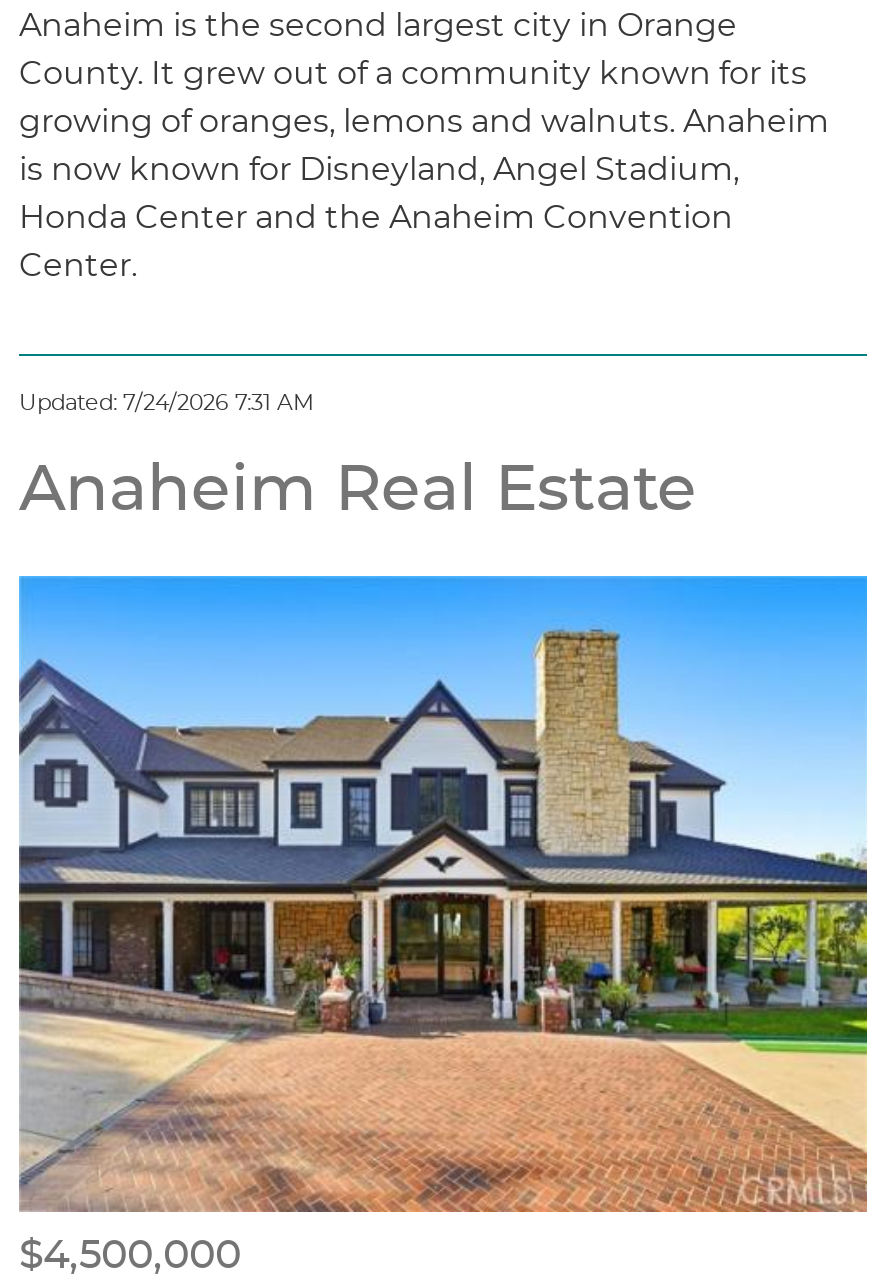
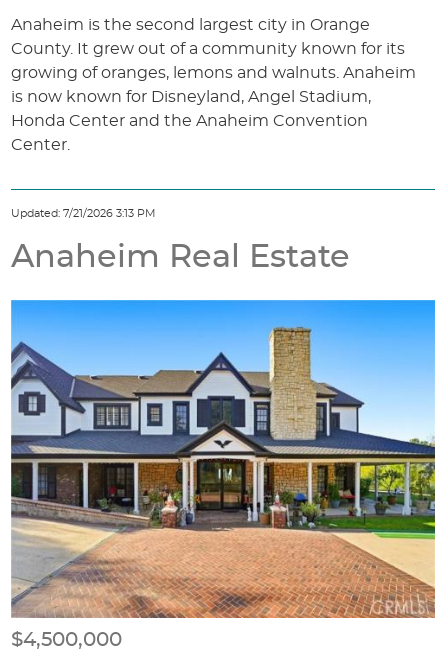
- Updated: 7/24/2026 7:31 AM
+ Updated: 7/21/2026 3:13 PM
